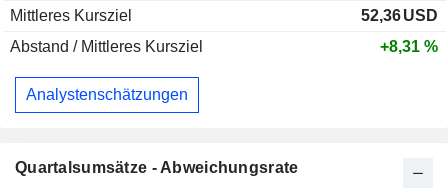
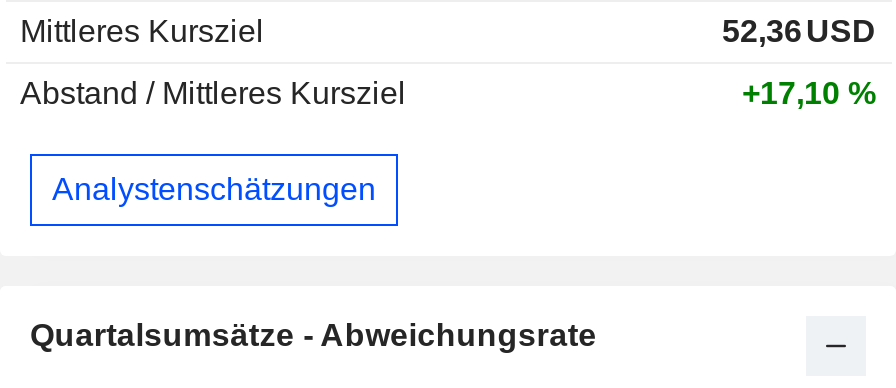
- +8,31 %
+ +17,10 %
